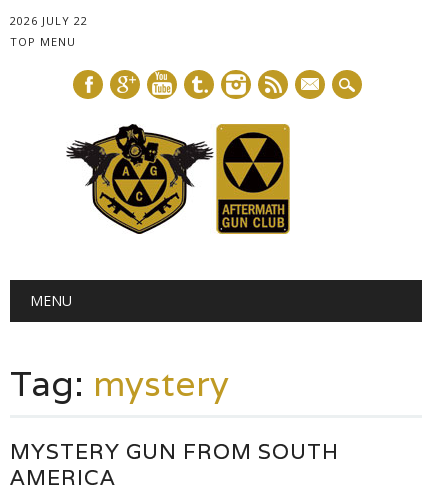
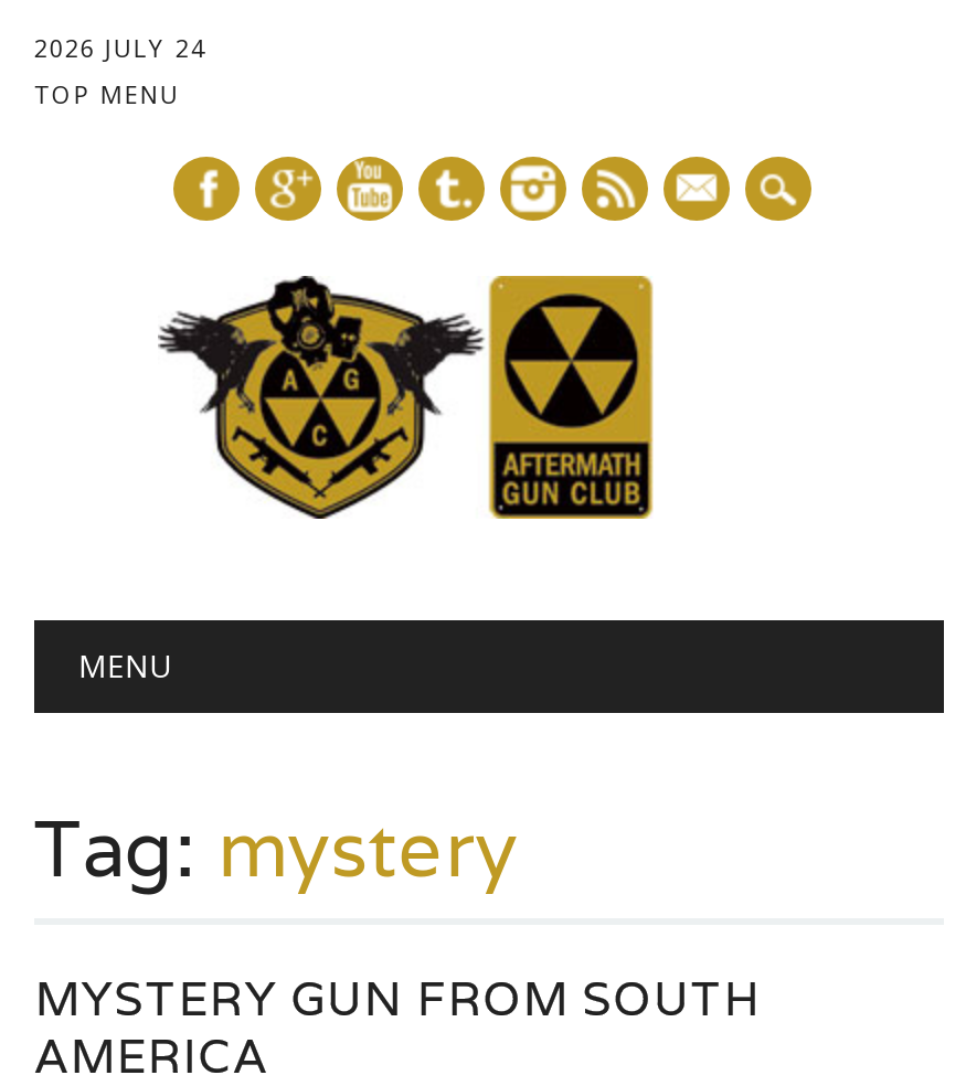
- 2026 JULY 22
+ 2026 JULY 24
